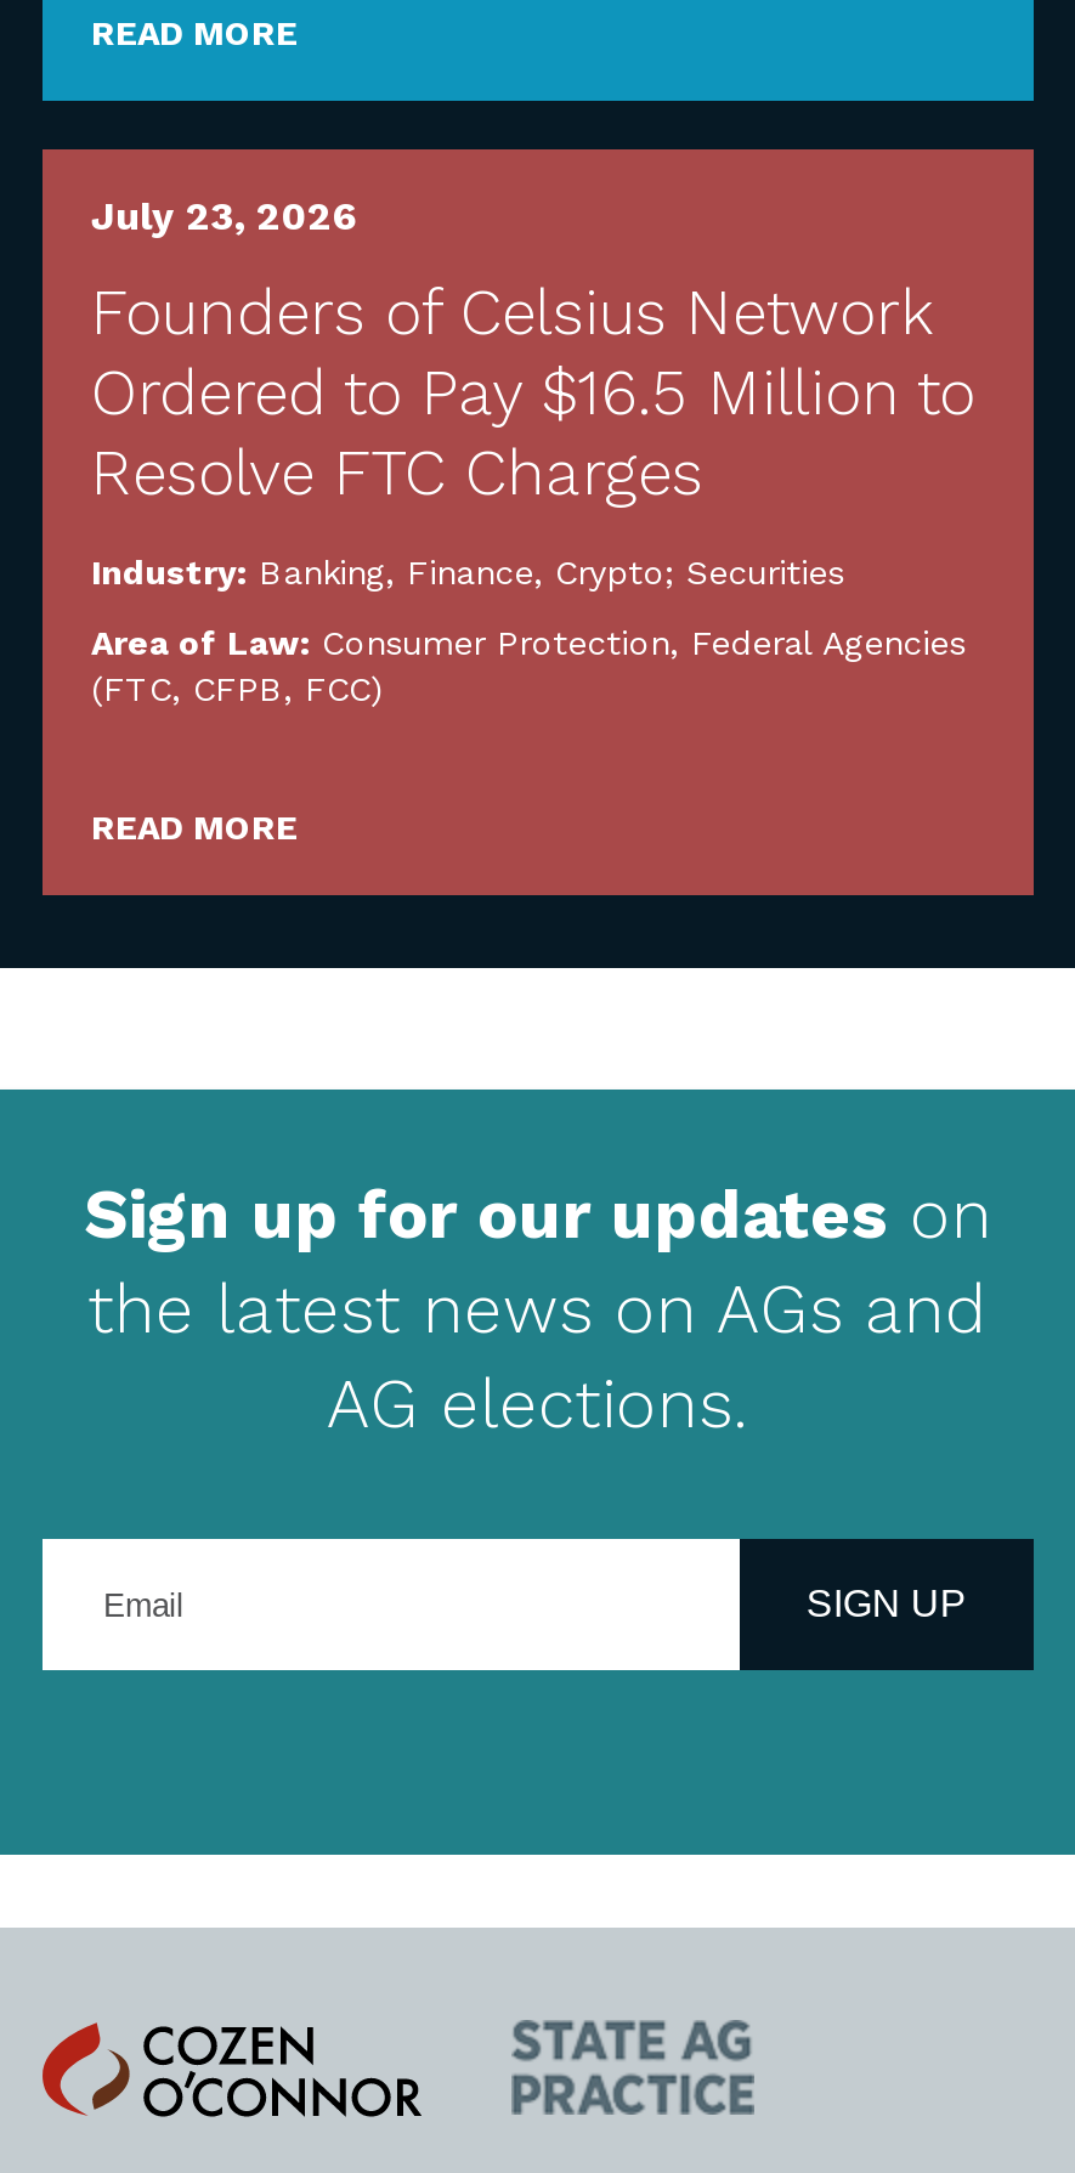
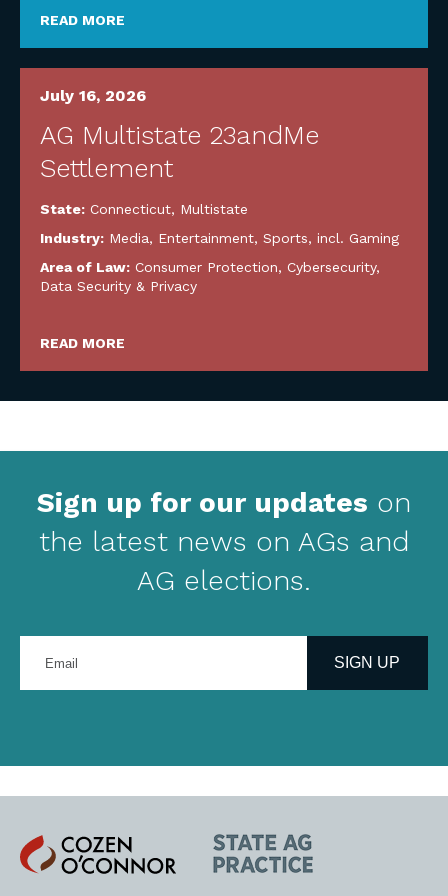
- July 23, 2026
- Founders of Celsius Network
- Ordered to Pay $16.5 Million to
- Resolve FTC Charges
- Industry: Banking, Finance, Crypto; Securities
- Area of Law: Consumer Protection, Federal Agencies
- (FTC, CFPB, FCC)
+ July 16, 2026
+ AG Multistate 23andMe
+ Settlement
+ State: Connecticut, Multistate
+ Industry: Media, Entertainment, Sports, incl. Gaming
+ Area of Law: Consumer Protection, Cybersecurity,
+ Data Security & Privacy
